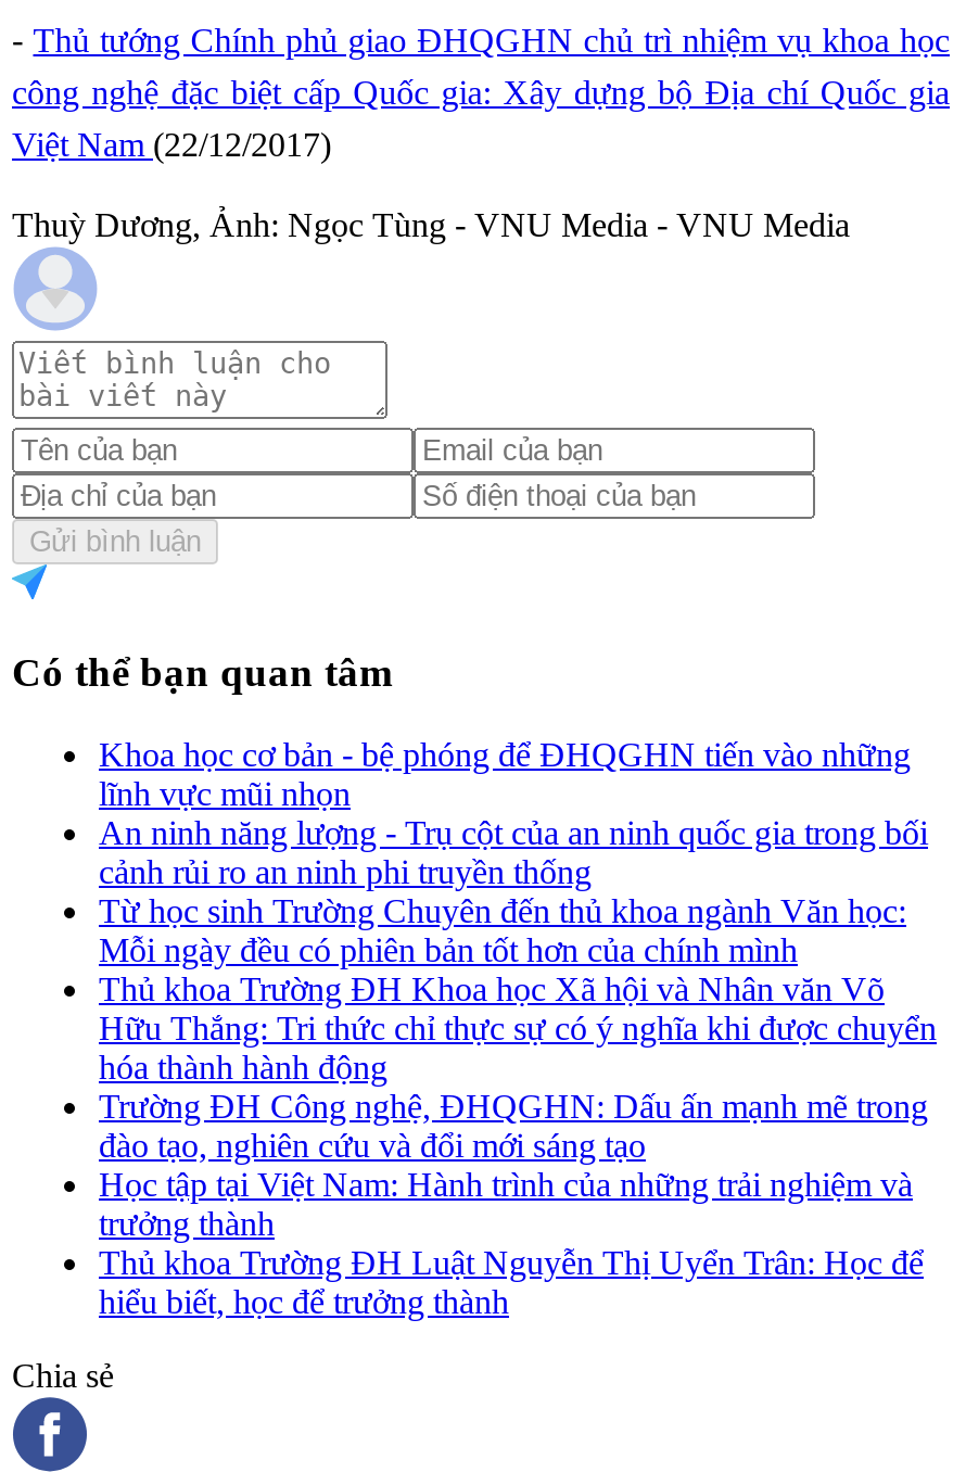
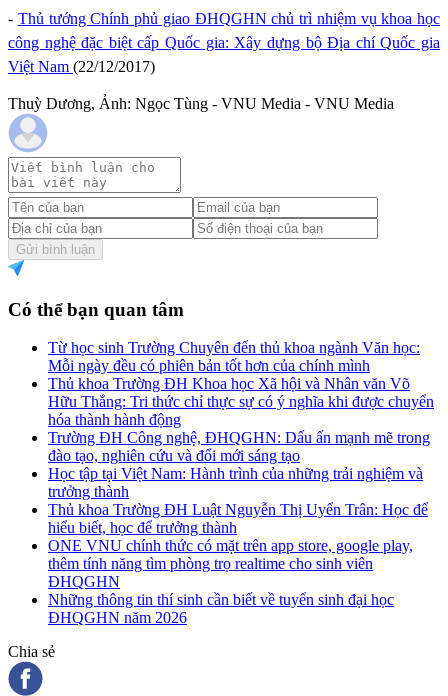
- Khoa học cơ bản - bệ phóng để ĐHQGHN tiến vào những
- lĩnh vực mũi nhọn
- An ninh năng lượng - Trụ cột của an ninh quốc gia trong bối
- cảnh rủi ro an ninh phi truyền thống

moved up: Từ học sinh Trường Chuyên đến thủ khoa ngành Văn học: | Mỗi ngày đều có phiên bản tốt hơn của chính mình | Thủ khoa Trường ĐH Khoa học Xã hội và Nhân văn Võ | ... | Thủ khoa Trường ĐH Luật Nguyễn Thị Uyển Trân: Học để | hiểu biết, học để trưởng thành

+ ONE VNU chính thức có mặt trên app store, google play,
+ thêm tính năng tìm phòng trọ realtime cho sinh viên
+ ĐHQGHN
+ Những thông tin thí sinh cần biết về tuyển sinh đại học
+ ĐHQGHN năm 2026
